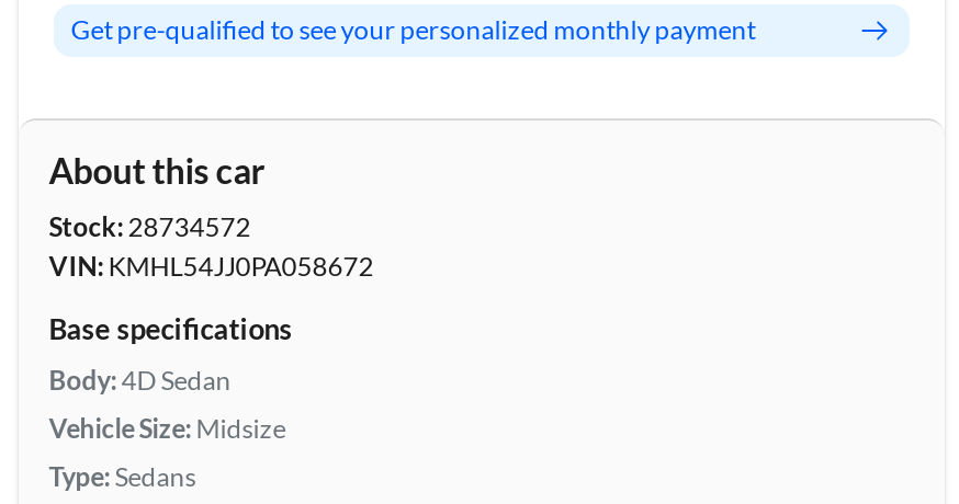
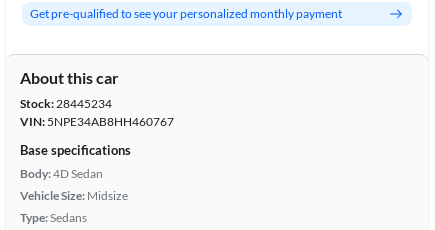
- Stock: 28734572
+ Stock: 28445234

- VIN: KMHL54JJ0PA058672
+ VIN: 5NPE34AB8HH460767
